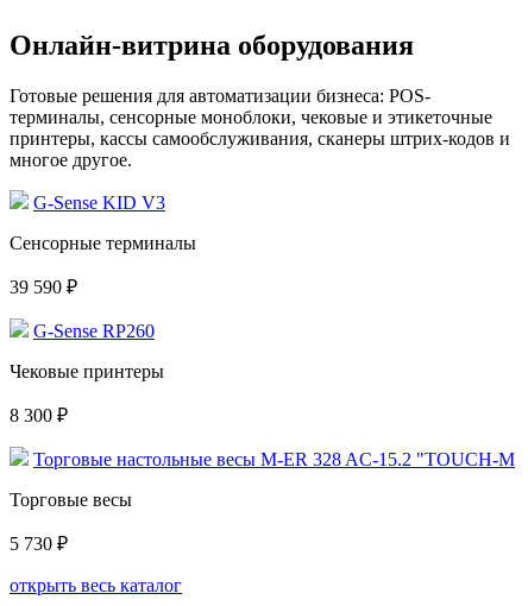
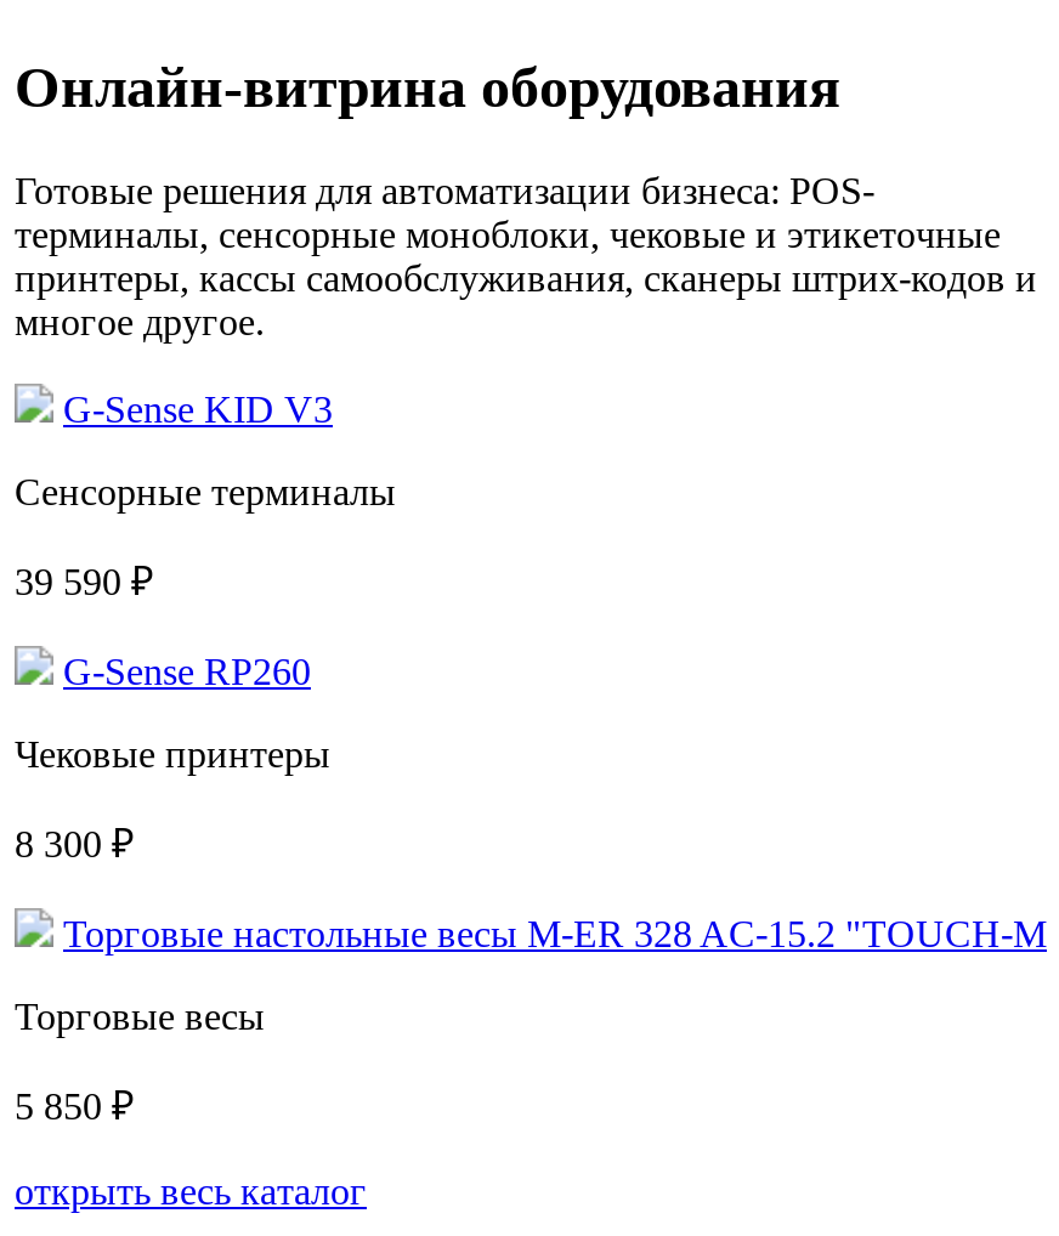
- 5 730 ₽
+ 5 850 ₽
